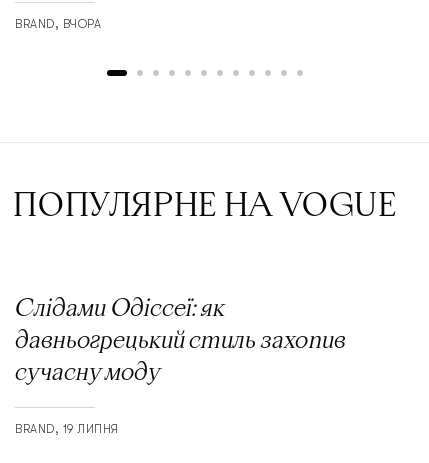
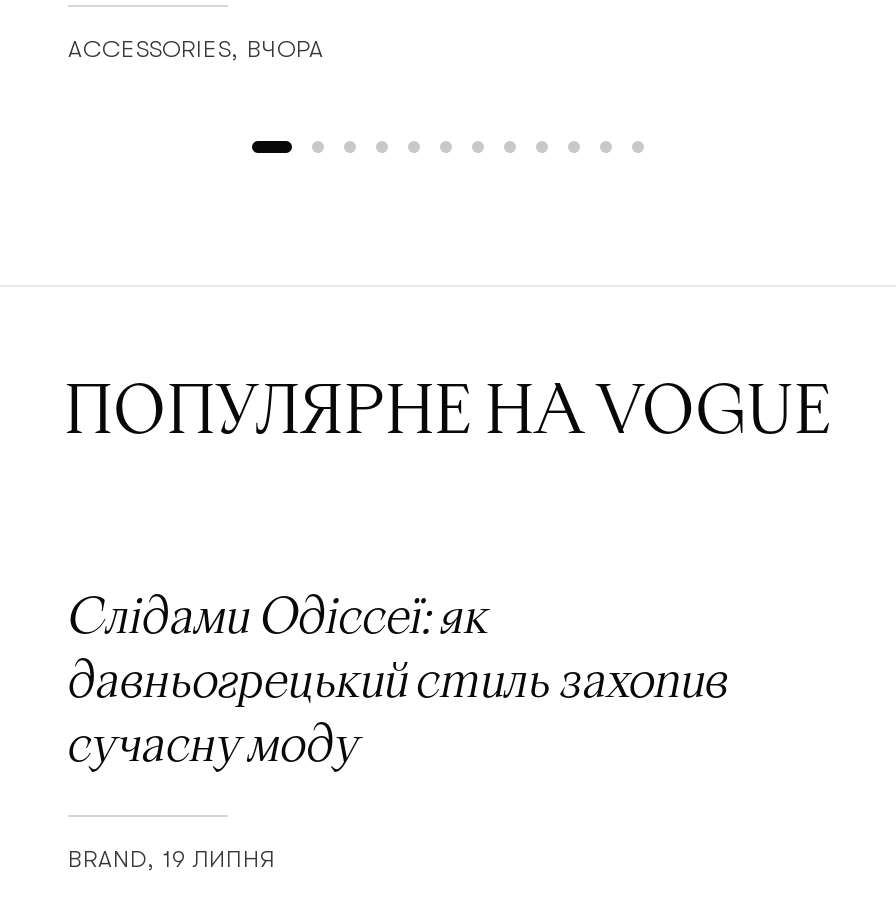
- BRAND ВЧОРА
+ ACCESSORIES ВЧОРА
